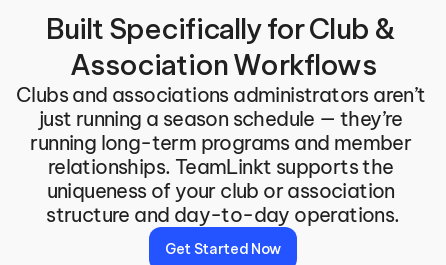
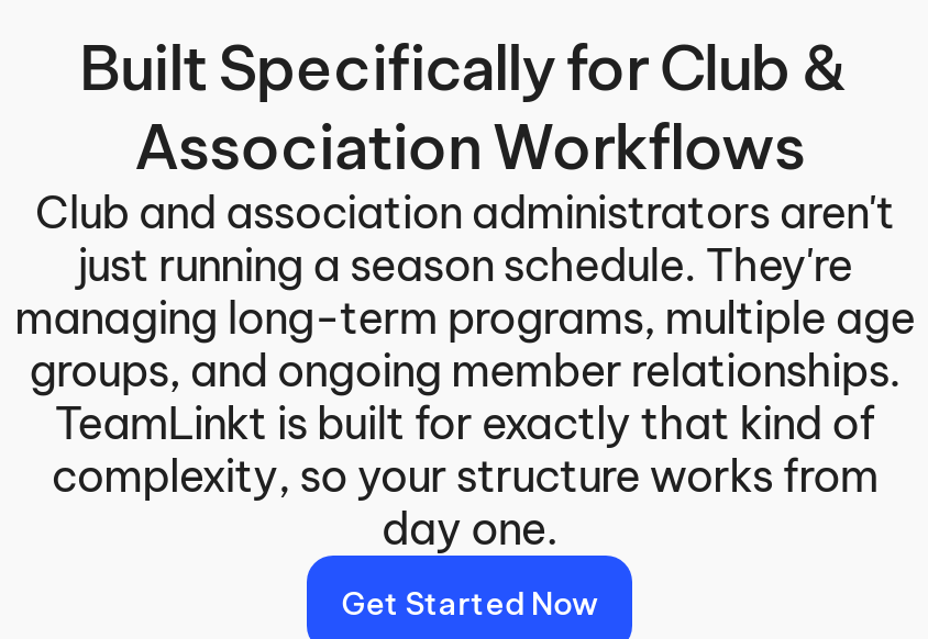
- Clubs and associations administrators aren’t
- just running a season schedule — they’re
- running long-term programs and member
- relationships. TeamLinkt supports the
- uniqueness of your club or association
- structure and day-to-day operations.
+ Club and association administrators aren't
+ just running a season schedule. They're
+ managing long-term programs, multiple age
+ groups, and ongoing member relationships.
+ TeamLinkt is built for exactly that kind of
+ complexity, so your structure works from
+ day one.
